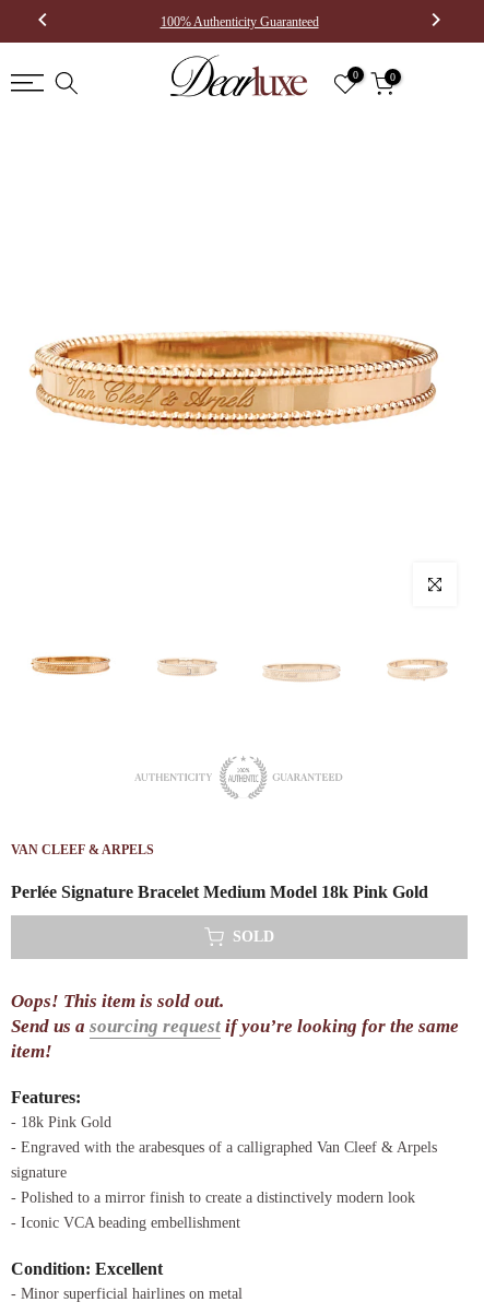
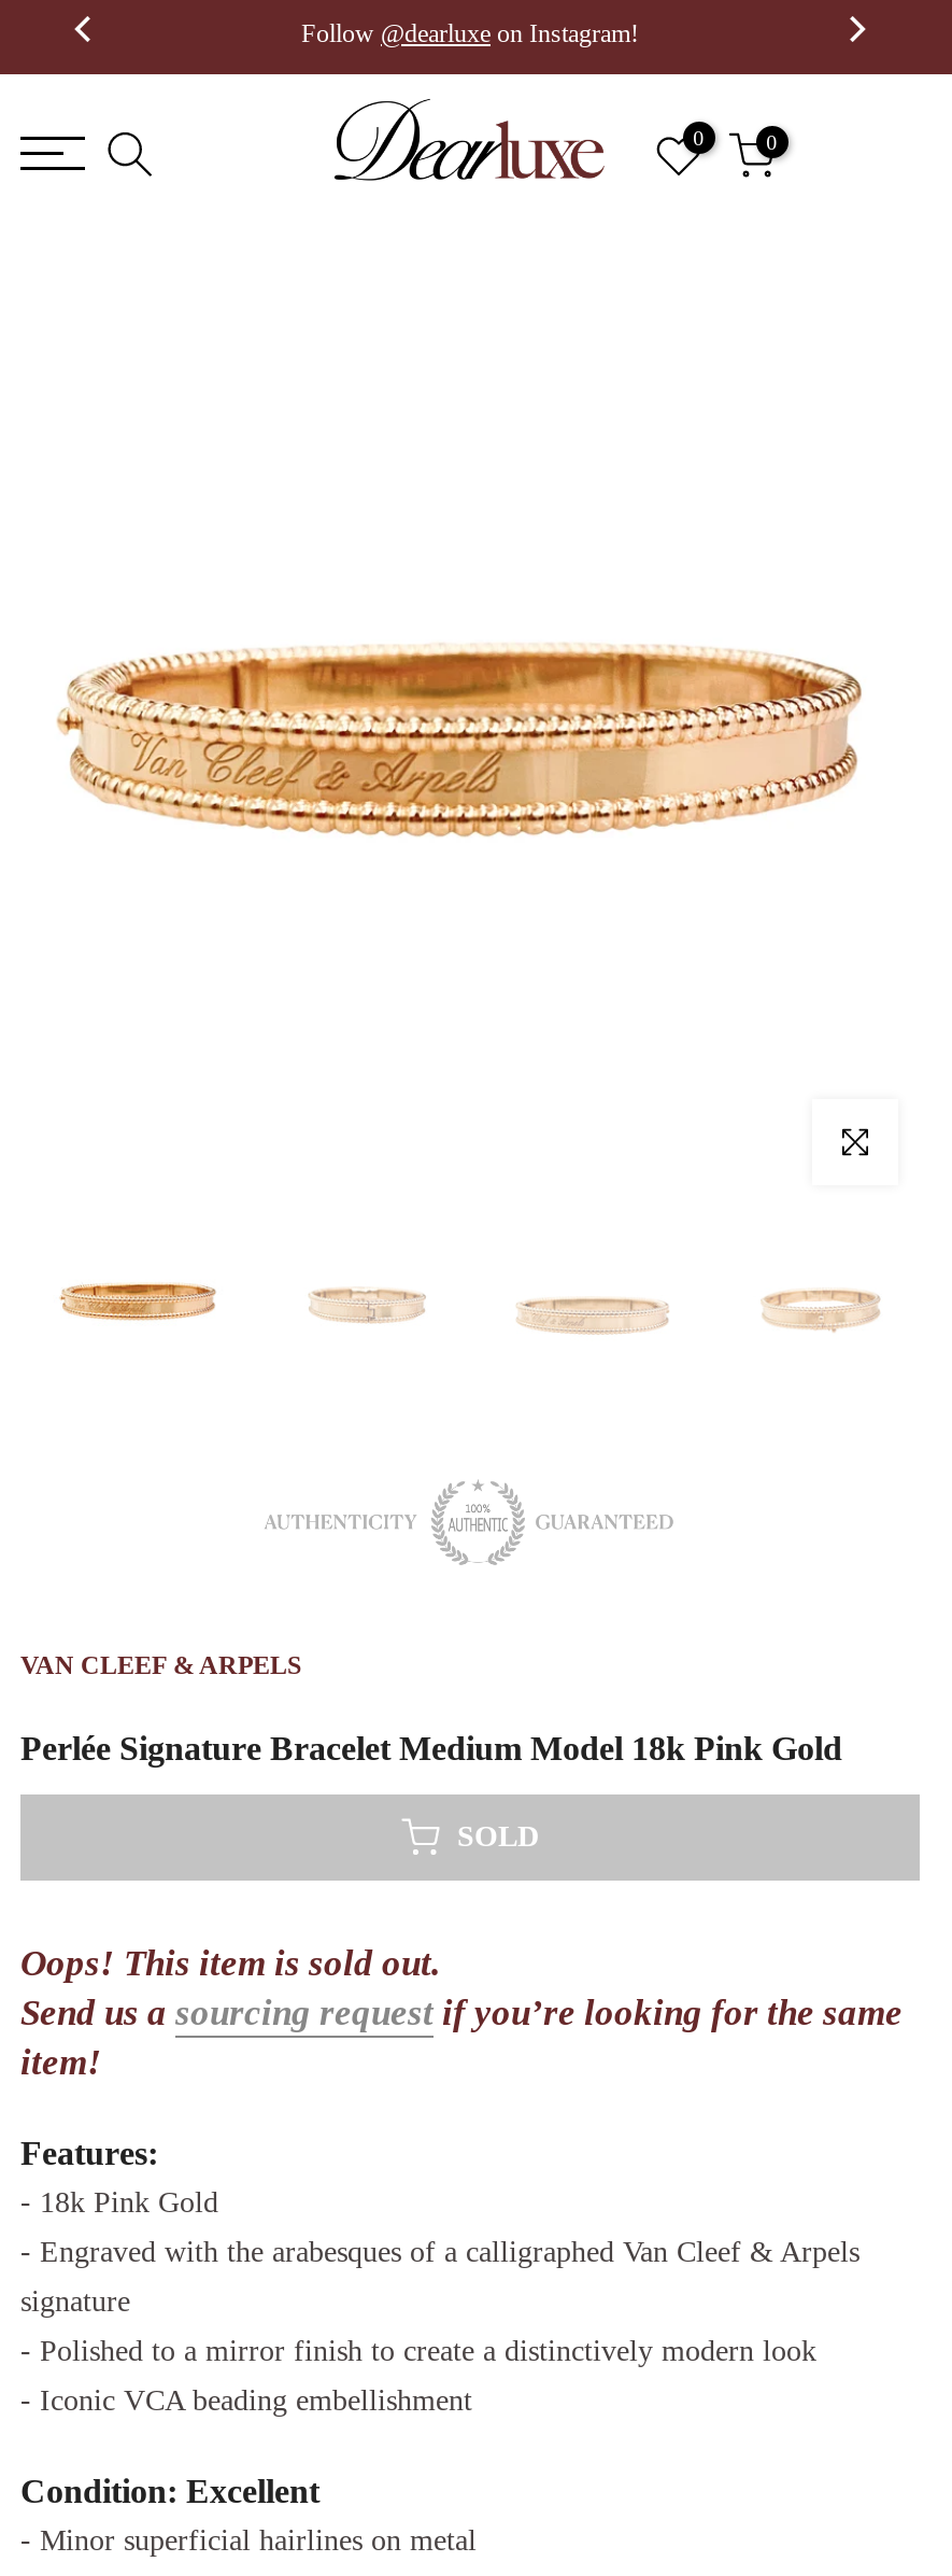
- 100% Authenticity Guaranteed
+ Follow @dearluxe on Instagram!
